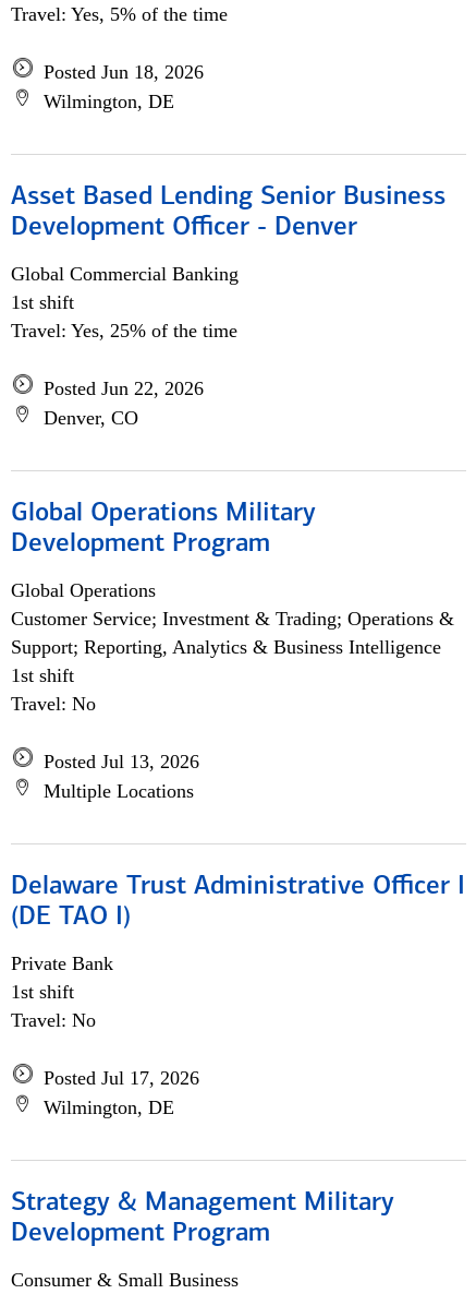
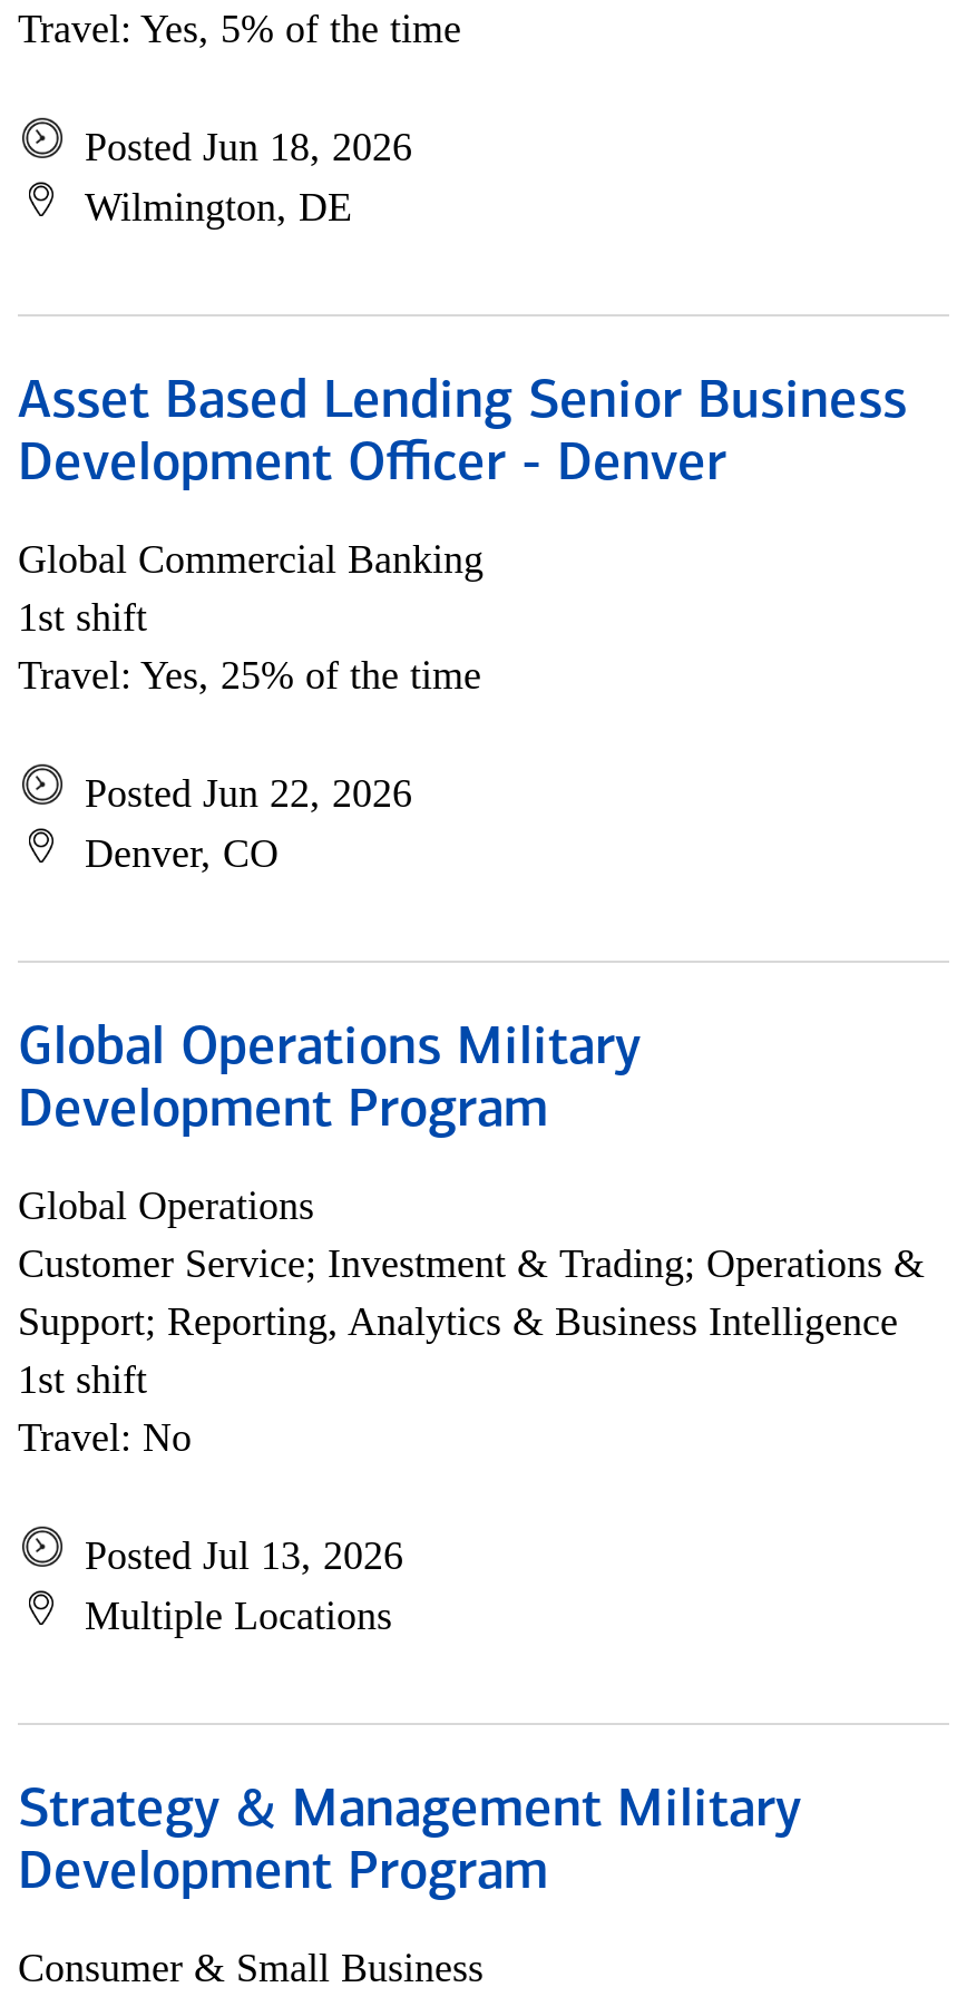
- Delaware Trust Administrative Officer I
- (DE TAO I)
- Private Bank
- 1st shift
- Travel: No
- Posted Jul 17, 2026
- Wilmington, DE
